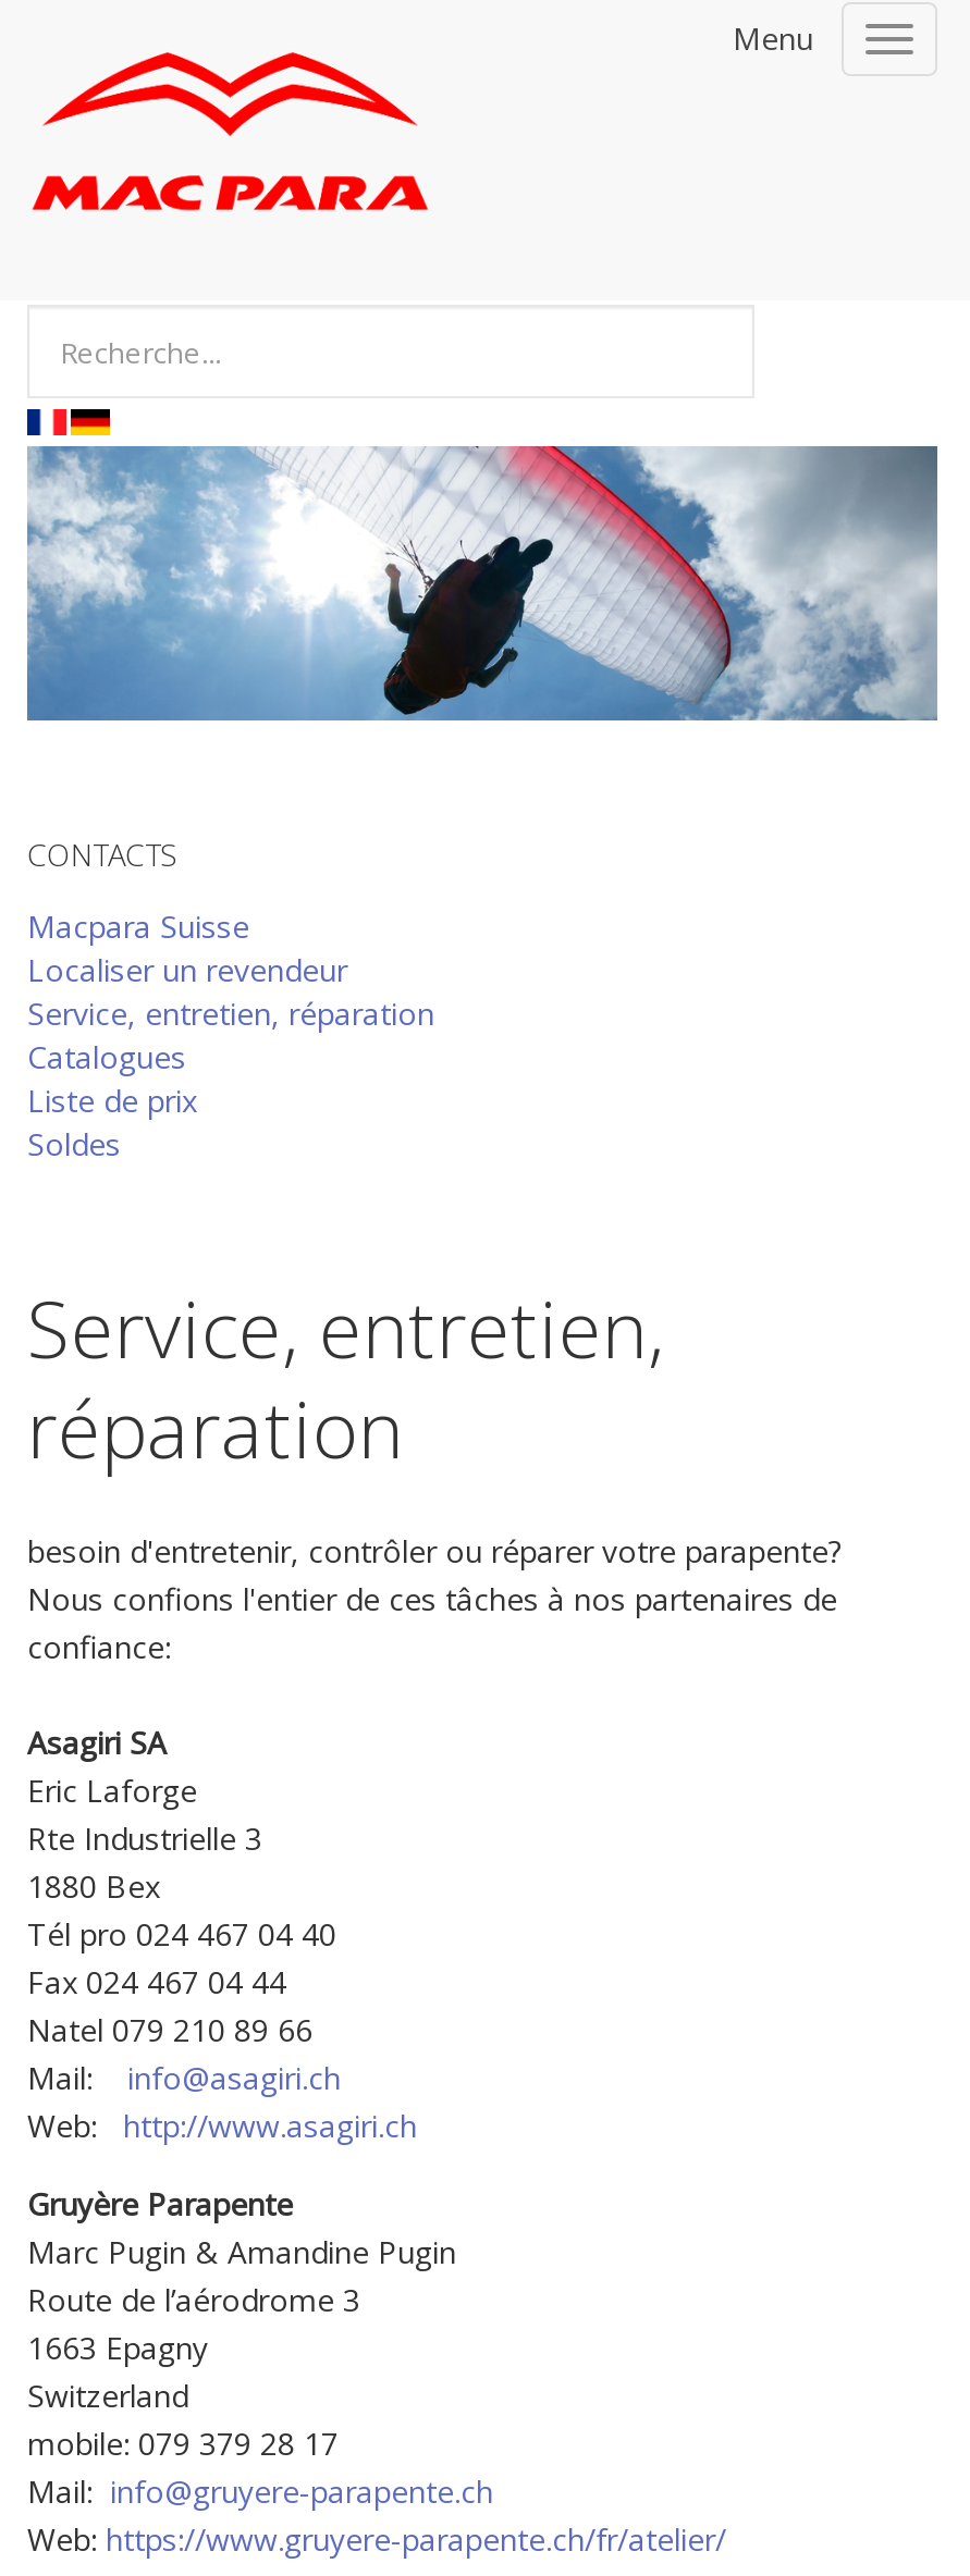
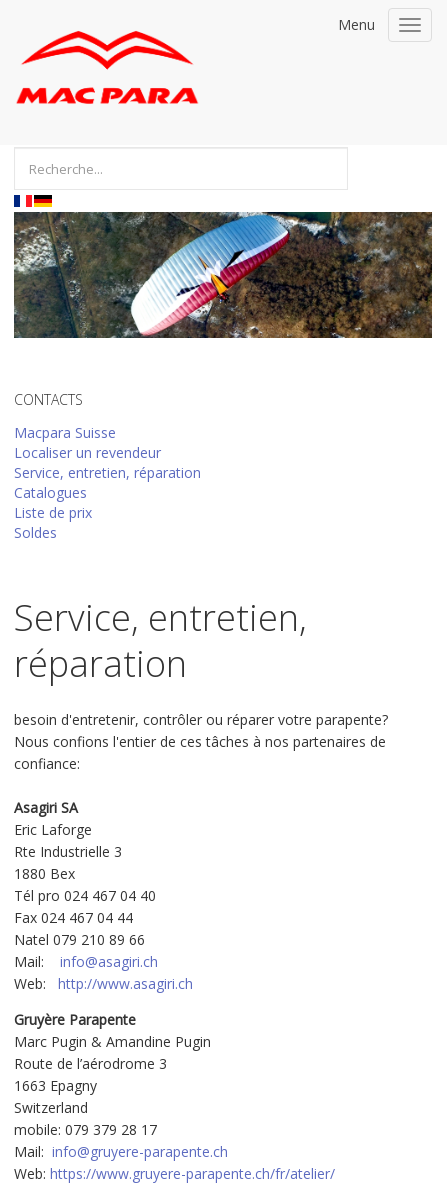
- [image]
+ [image]
